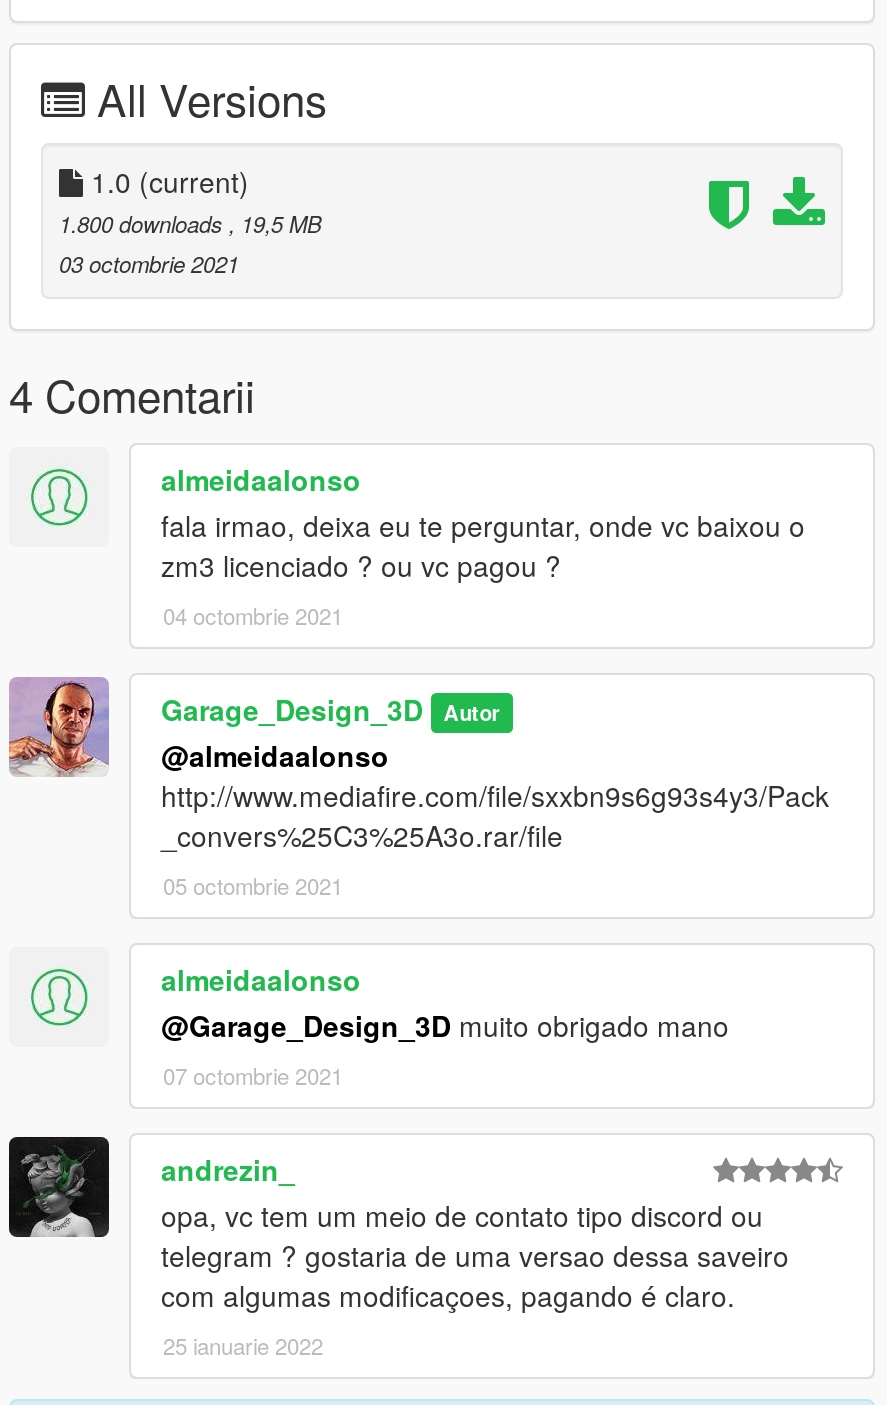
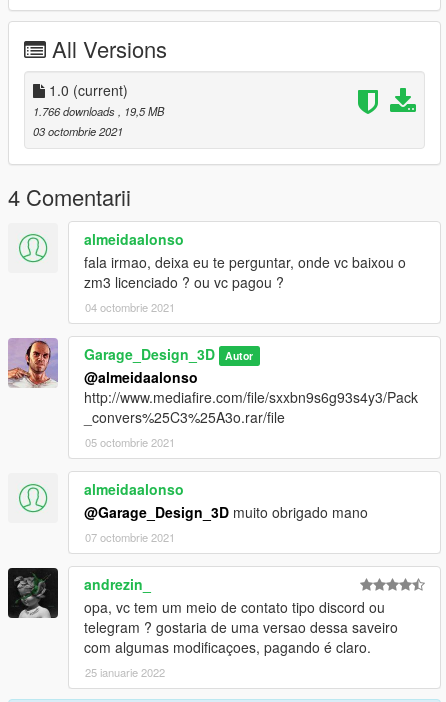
- 1.800 downloads, 19,5 MB
+ 1.766 downloads, 19,5 MB
